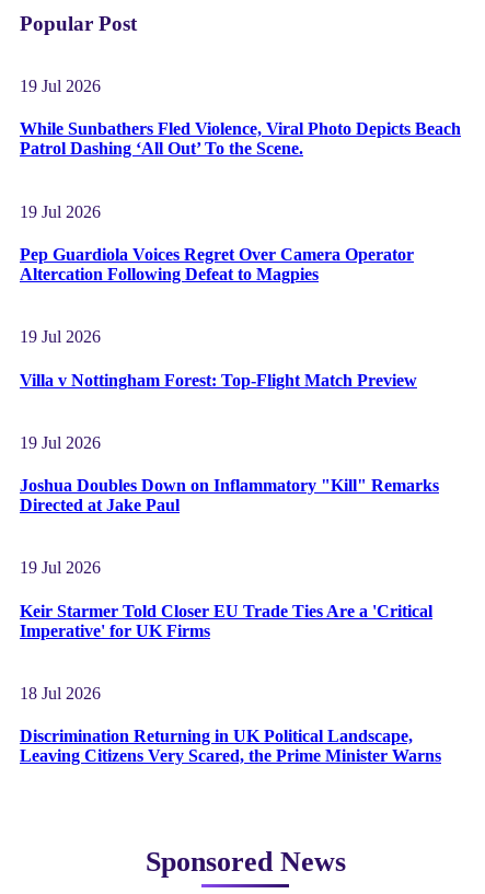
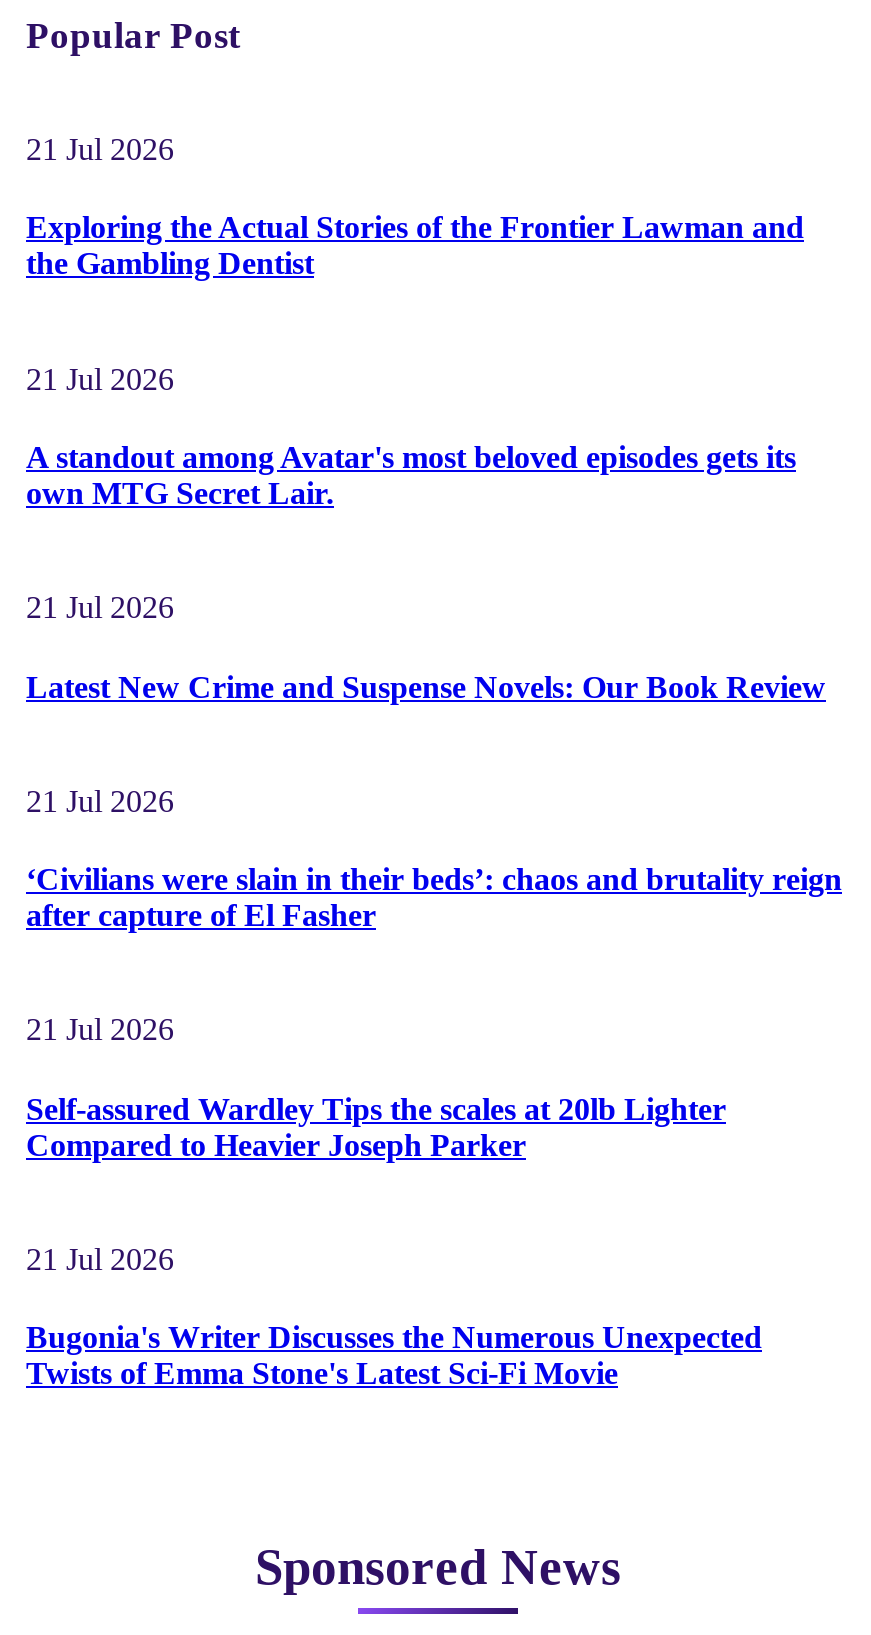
- 19 Jul 2026
+ 21 Jul 2026

- While Sunbathers Fled Violence, Viral Photo Depicts Beach
- Patrol Dashing ‘All Out’ To the Scene.
+ Exploring the Actual Stories of the Frontier Lawman and
+ the Gambling Dentist

- 19 Jul 2026
+ 21 Jul 2026

- Pep Guardiola Voices Regret Over Camera Operator
- Altercation Following Defeat to Magpies
+ A standout among Avatar's most beloved episodes gets its
+ own MTG Secret Lair.

- 19 Jul 2026
+ 21 Jul 2026

- Villa v Nottingham Forest: Top-Flight Match Preview
+ Latest New Crime and Suspense Novels: Our Book Review

- 19 Jul 2026
+ 21 Jul 2026

- Joshua Doubles Down on Inflammatory "Kill" Remarks
- Directed at Jake Paul
+ ‘Civilians were slain in their beds’: chaos and brutality reign
+ after capture of El Fasher

- 19 Jul 2026
+ 21 Jul 2026

- Keir Starmer Told Closer EU Trade Ties Are a 'Critical
- Imperative' for UK Firms
+ Self-assured Wardley Tips the scales at 20lb Lighter
+ Compared to Heavier Joseph Parker

- 18 Jul 2026
+ 21 Jul 2026

- Discrimination Returning in UK Political Landscape,
- Leaving Citizens Very Scared, the Prime Minister Warns
+ Bugonia's Writer Discusses the Numerous Unexpected
+ Twists of Emma Stone's Latest Sci-Fi Movie
